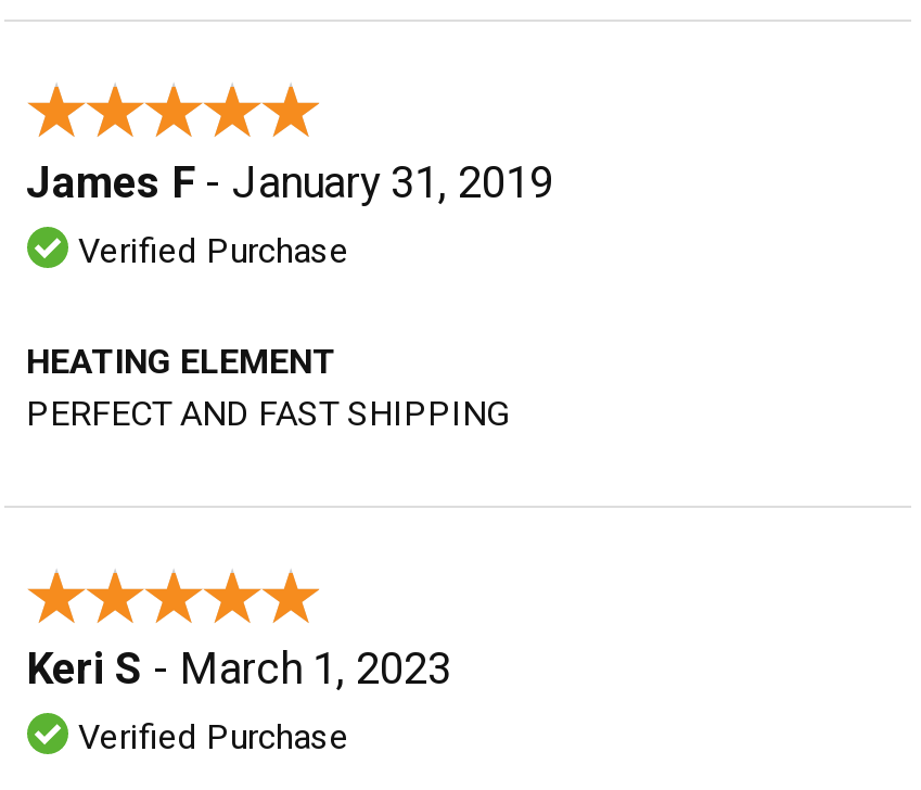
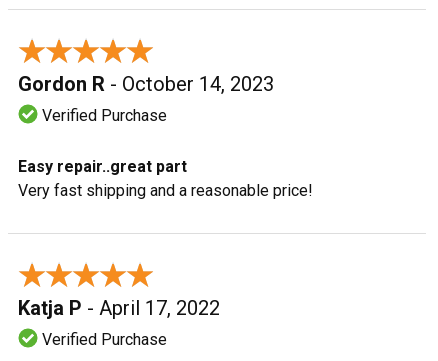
- James F - January 31, 2019
+ Gordon R - October 14, 2023

- HEATING ELEMENT
- PERFECT AND FAST SHIPPING
+ Easy repair..great part
+ Very fast shipping and a reasonable price!

- Keri S - March 1, 2023
+ Katja P - April 17, 2022
